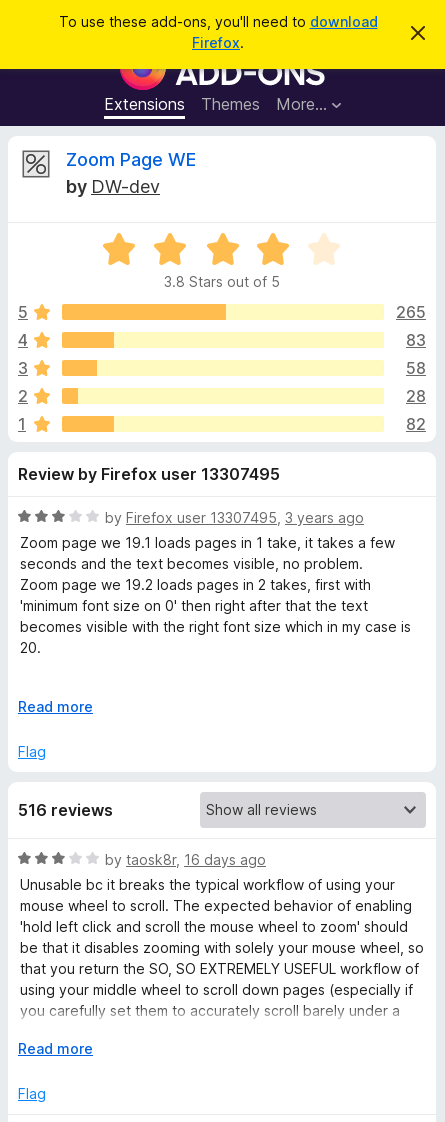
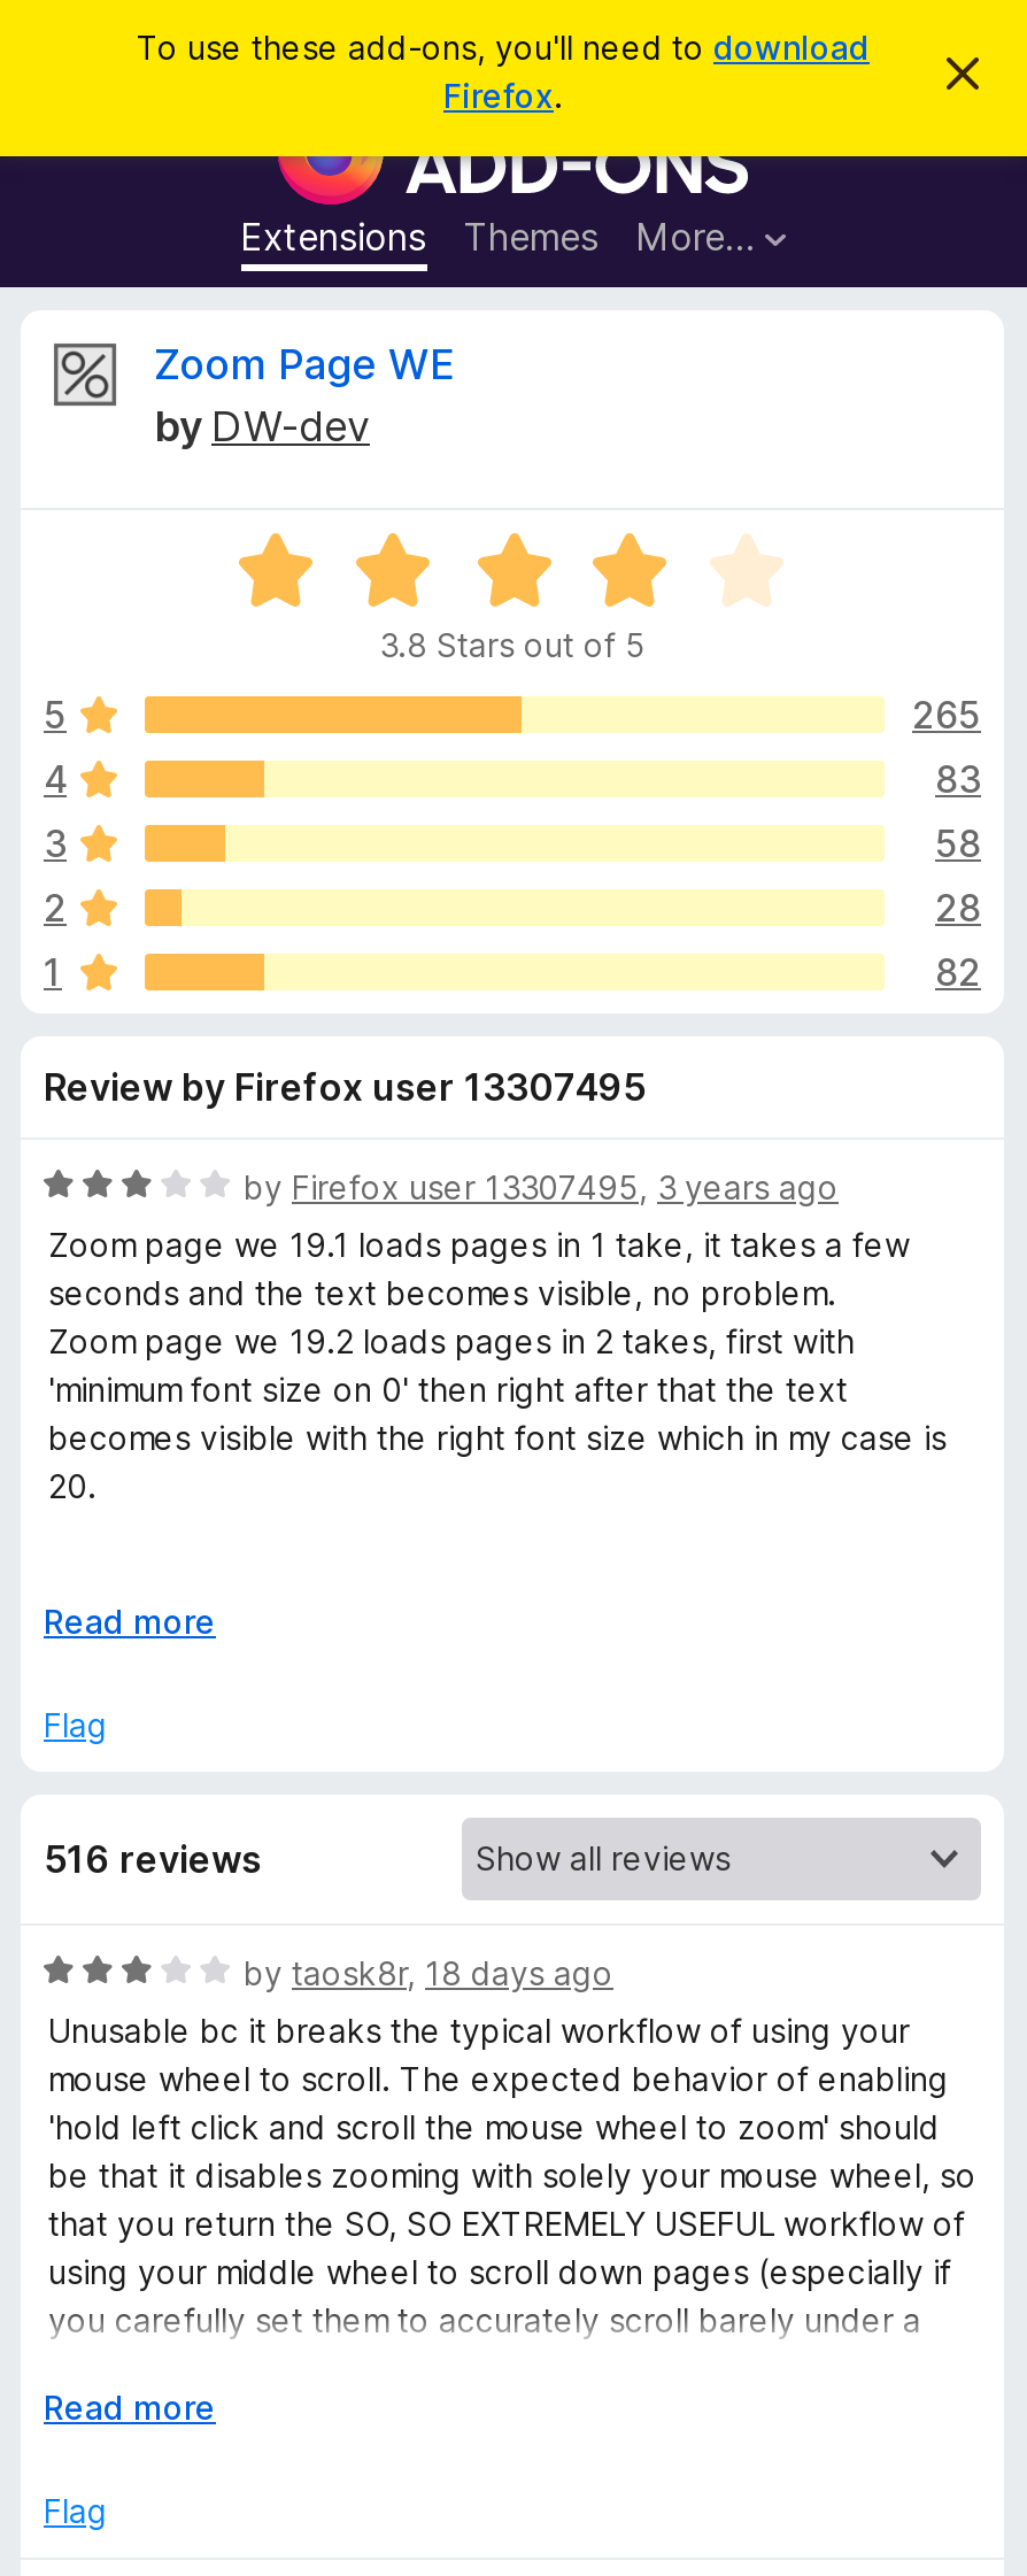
- by taosk8r, 16 days ago
+ by taosk8r, 18 days ago
